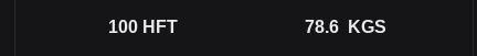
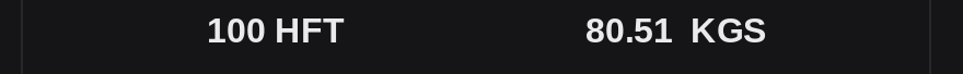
- 78.6 KGS
+ 80.51 KGS
